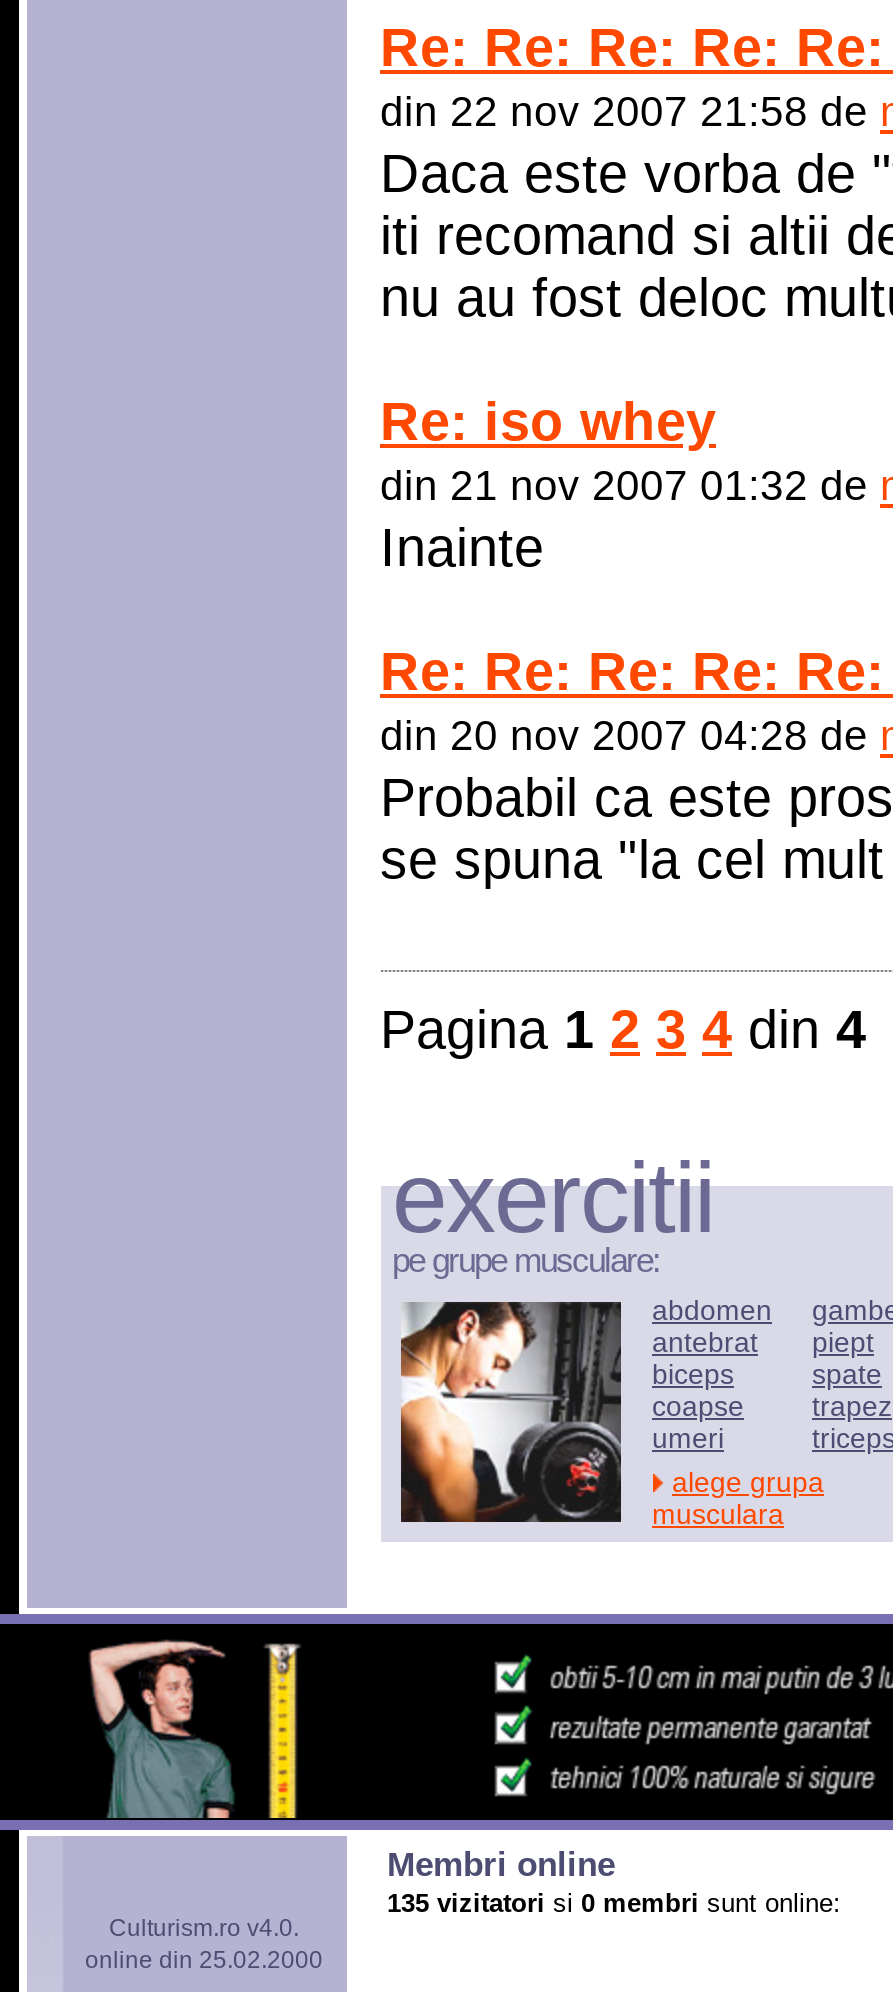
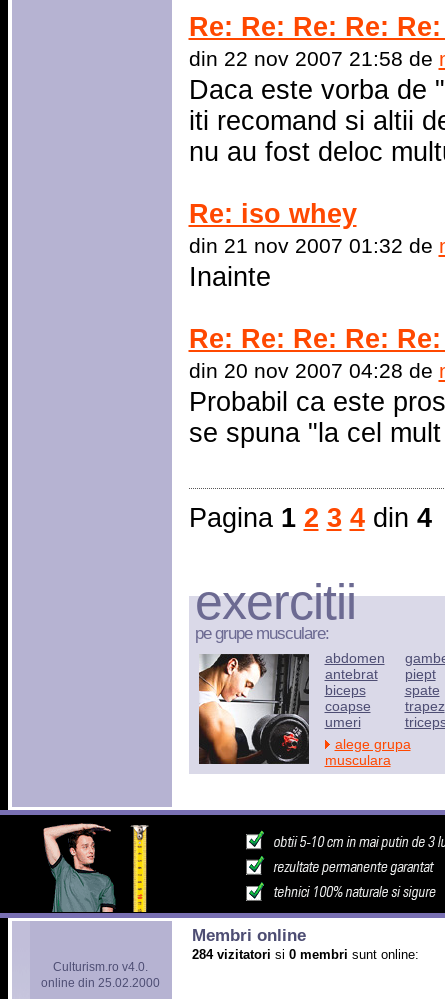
- 135 vizitatori si 0 membri sunt online:
+ 284 vizitatori si 0 membri sunt online:
